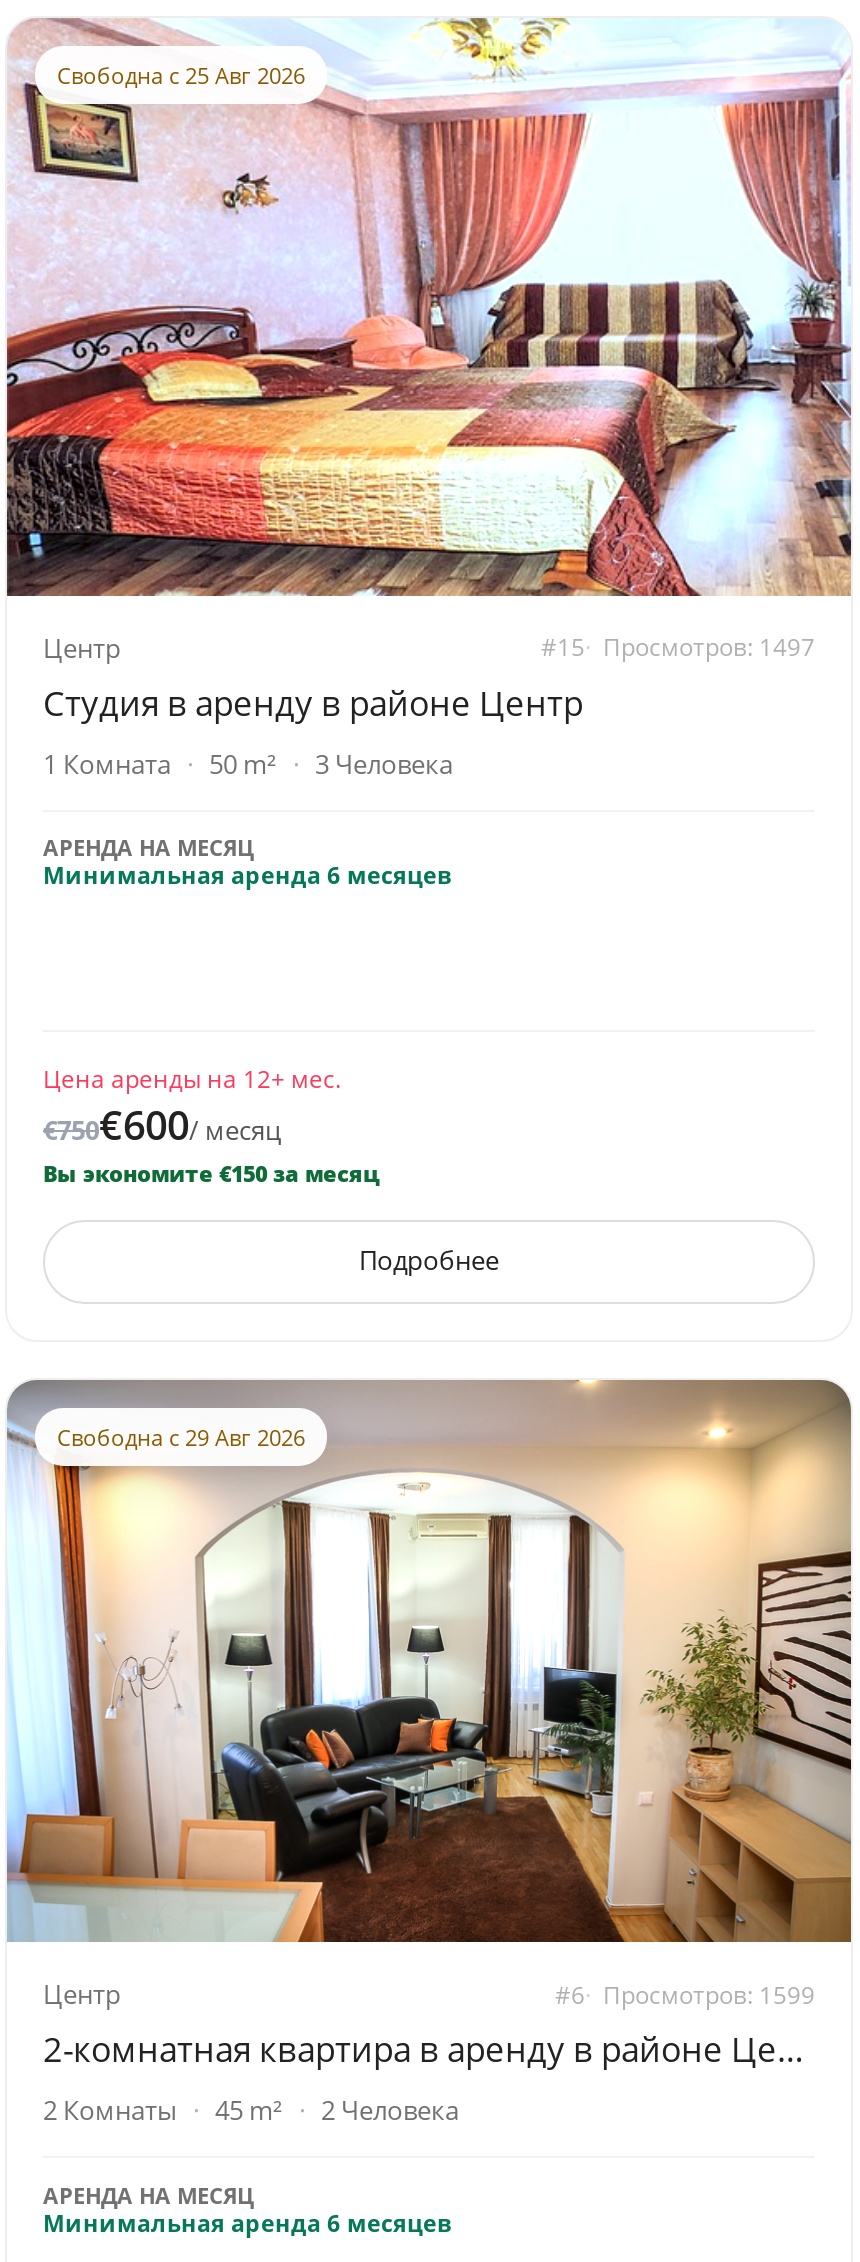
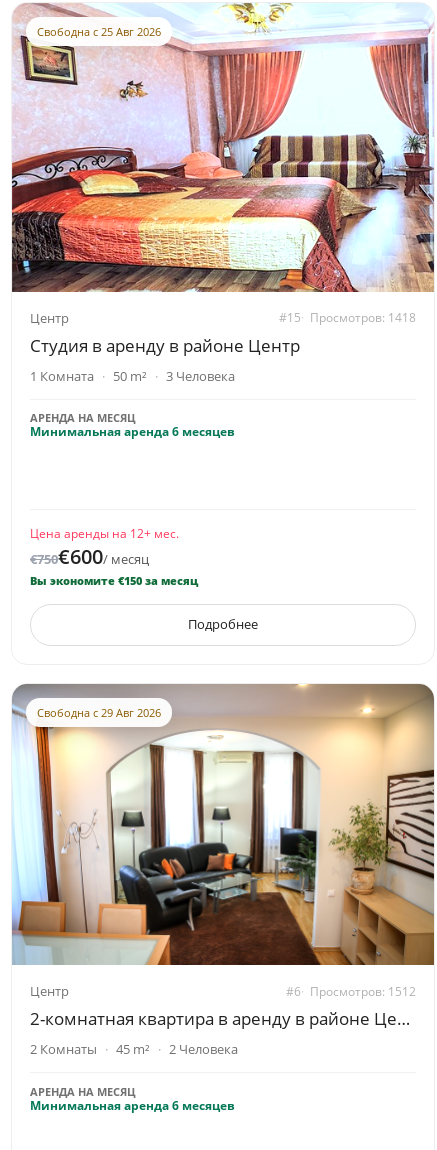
- #15 Просмотров: 1497
+ #15 Просмотров: 1418

- #6 Просмотров: 1599
+ #6 Просмотров: 1512
